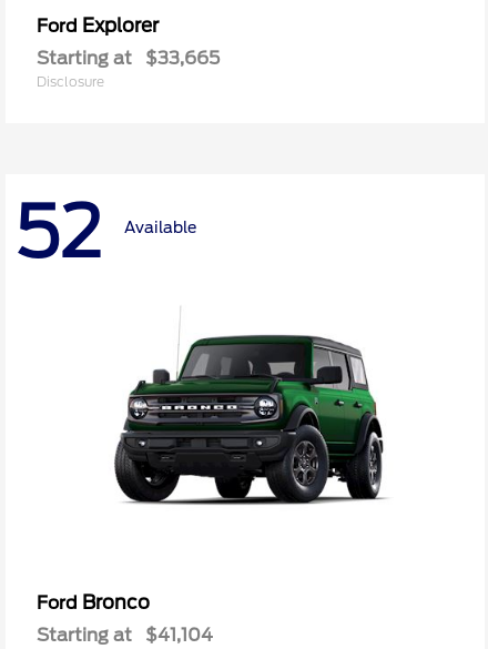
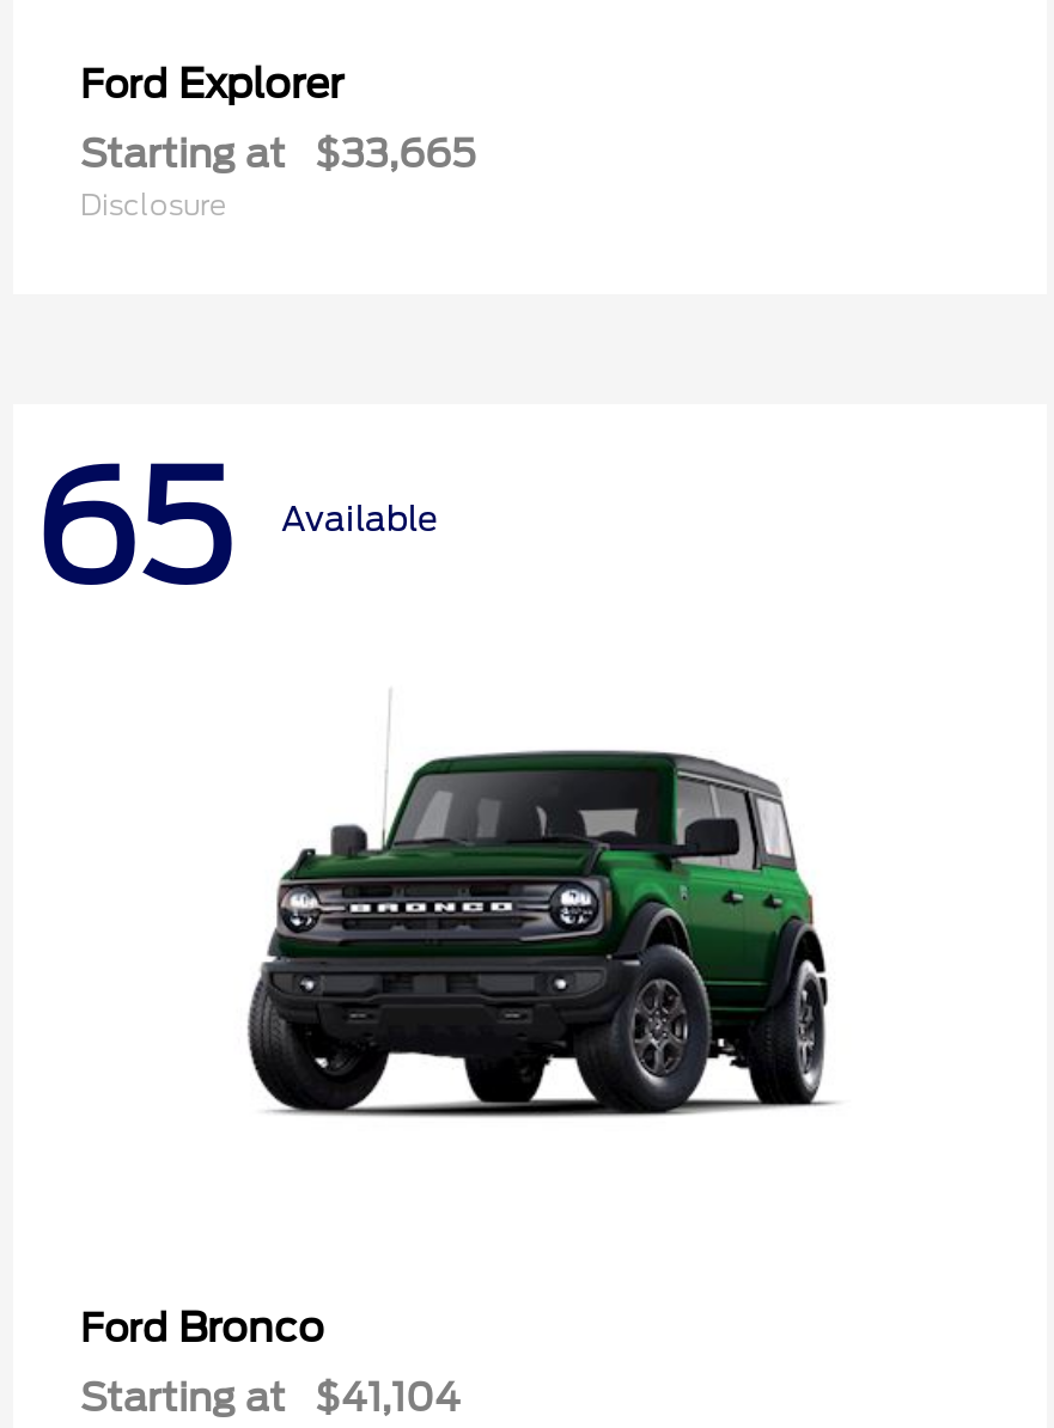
- 52 Available
+ 65 Available
